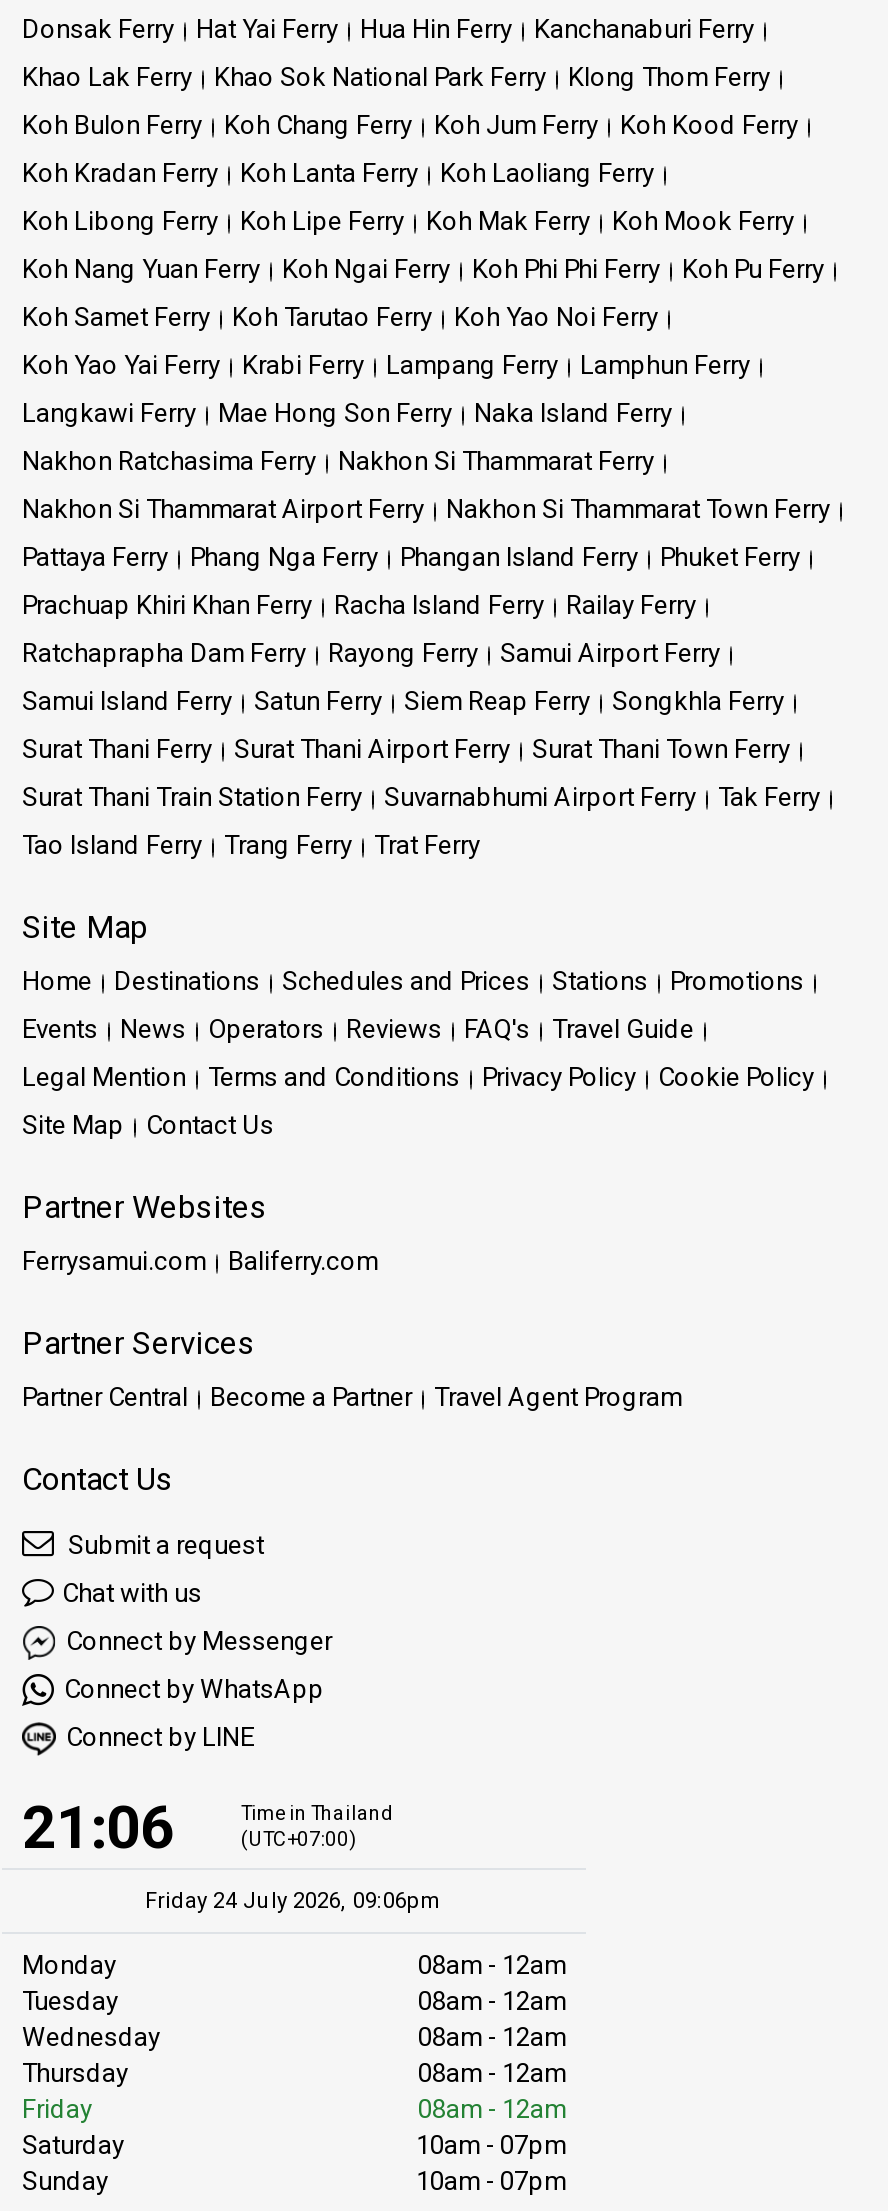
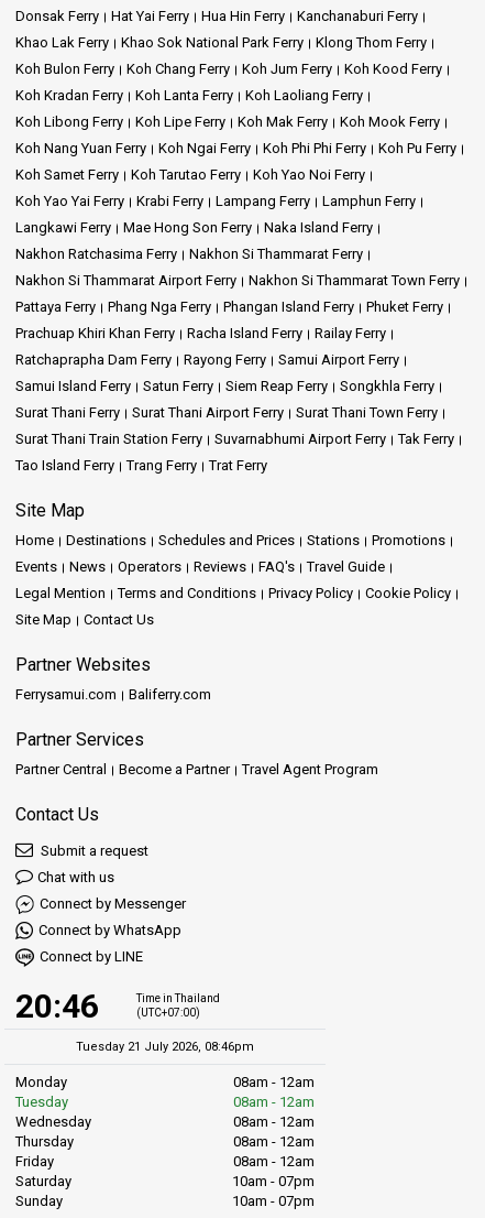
- 21:06
+ 20:46

- Friday 24 July 2026, 09:06pm
+ Tuesday 21 July 2026, 08:46pm
